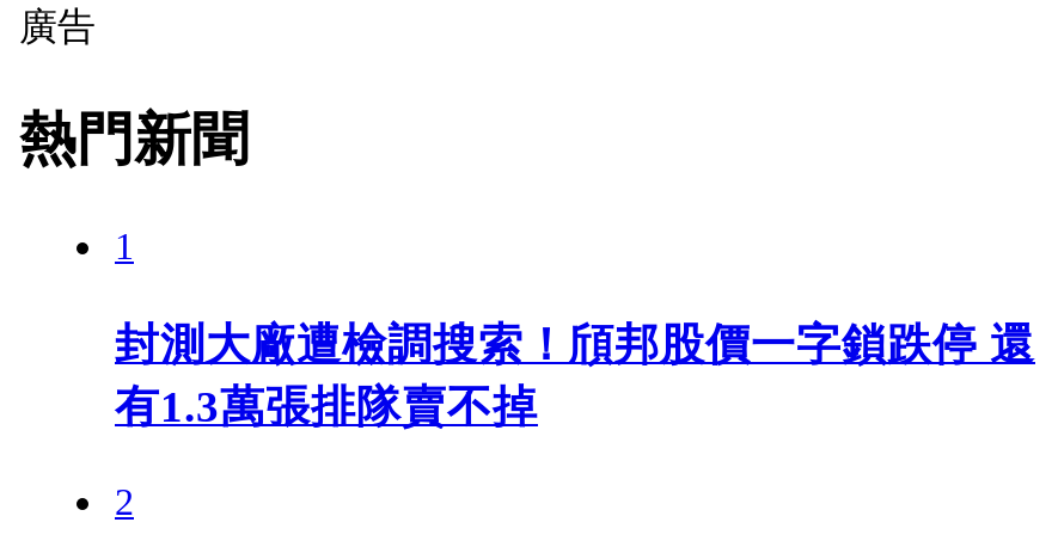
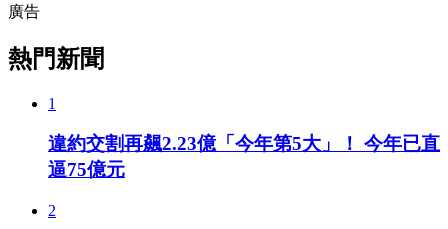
- 封測大廠遭檢調搜索！頎邦股價一字鎖跌停 還
- 有1.3萬張排隊賣不掉
+ 違約交割再飆2.23億「今年第5大」！ 今年已直
+ 逼75億元
